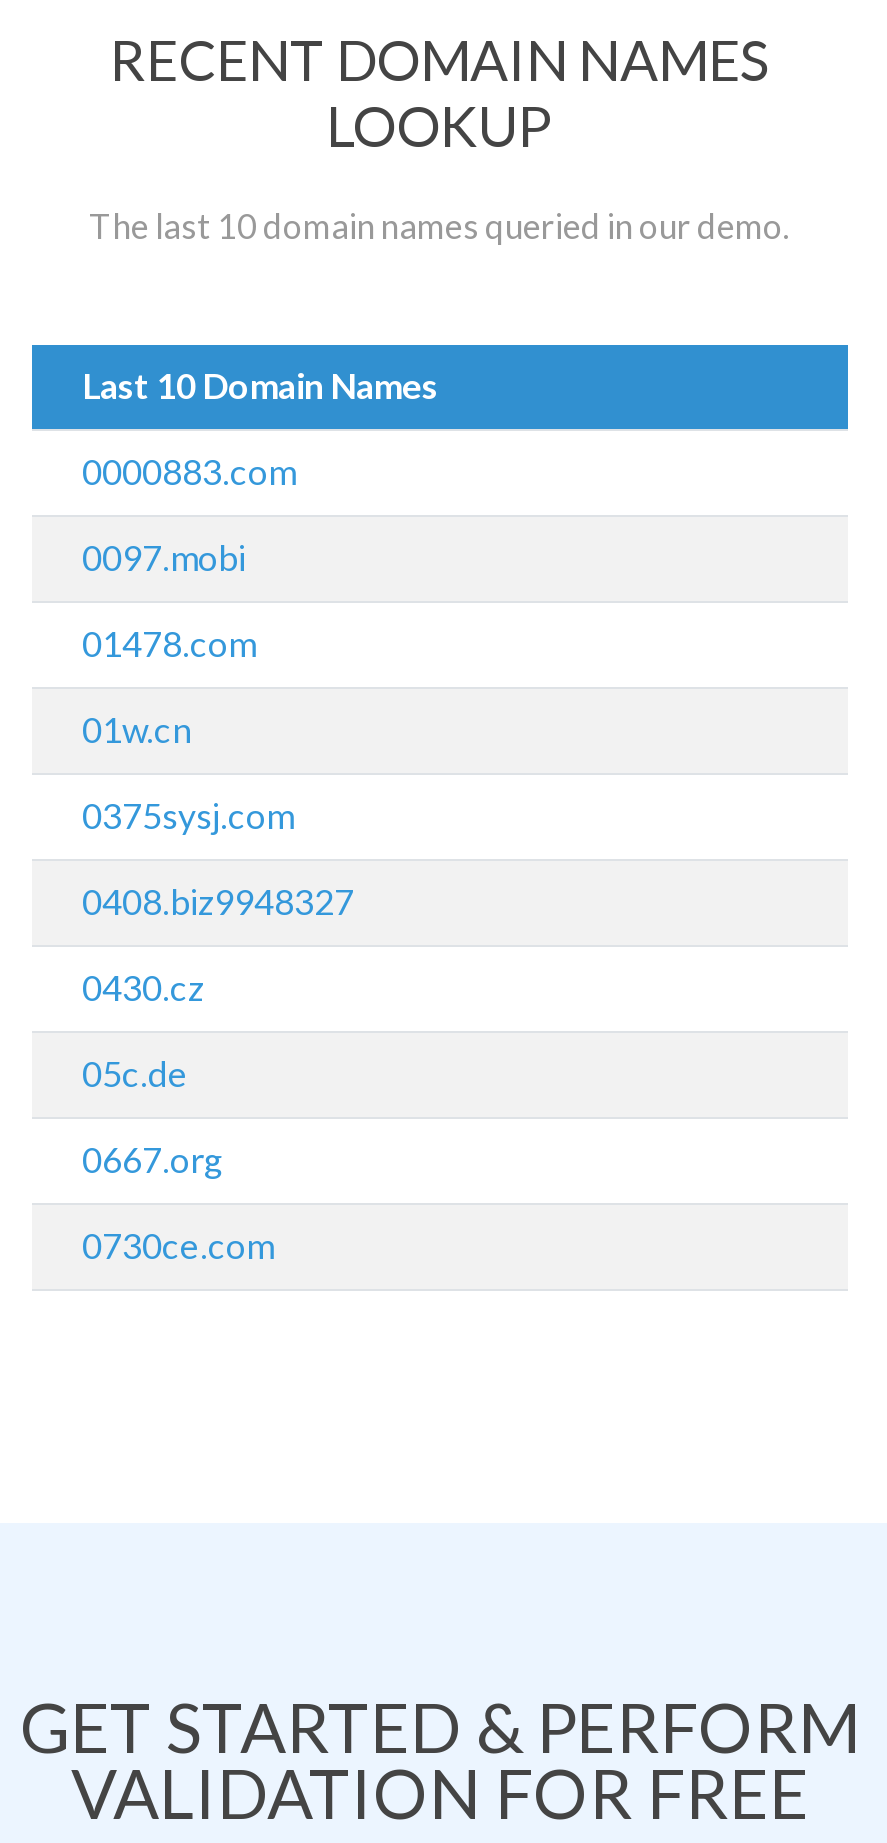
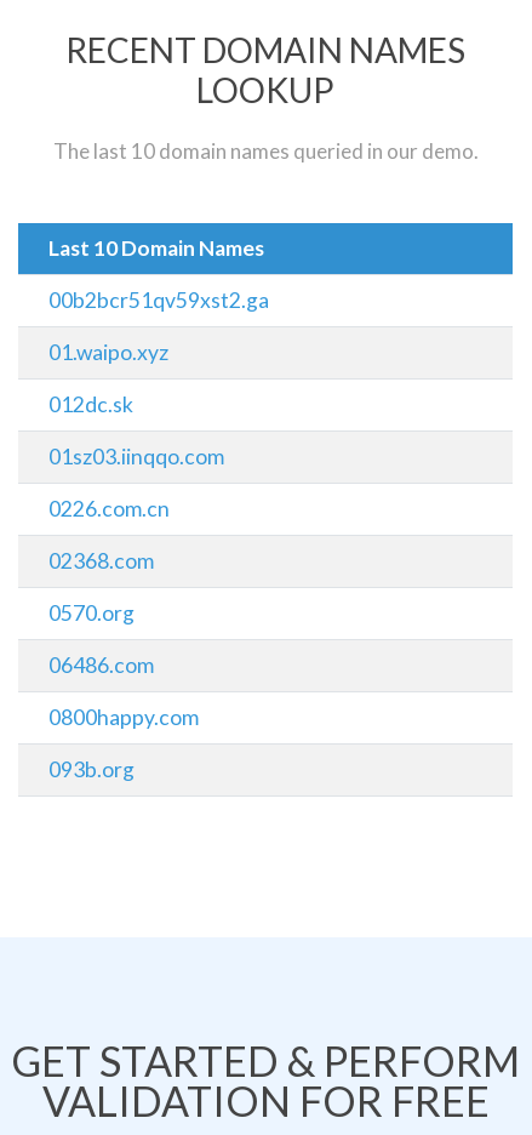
- 0000883.com
+ 00b2bcr51qv59xst2.ga

- 0097.mobi
+ 01.waipo.xyz

- 01478.com
+ 012dc.sk

- 01w.cn
+ 01sz03.iinqqo.com

- 0375sysj.com
+ 0226.com.cn

- 0408.biz9948327
+ 02368.com

- 0430.cz
+ 0570.org

- 05c.de
+ 06486.com

- 0667.org
+ 0800happy.com

- 0730ce.com
+ 093b.org
